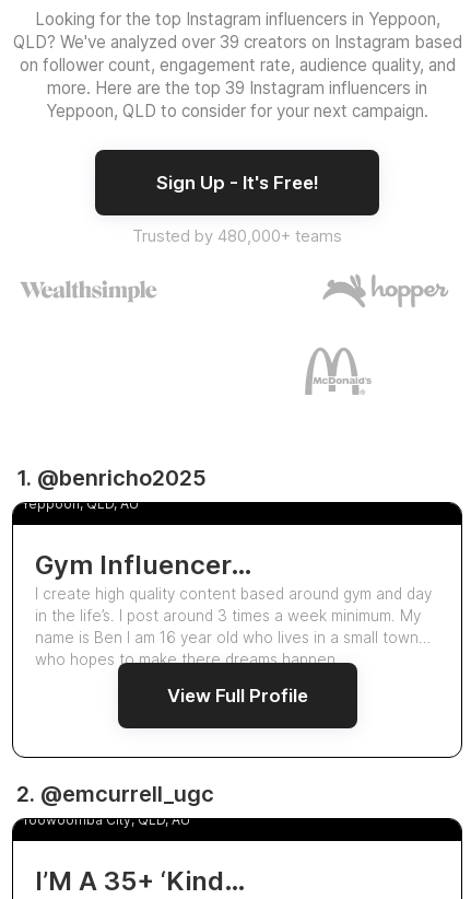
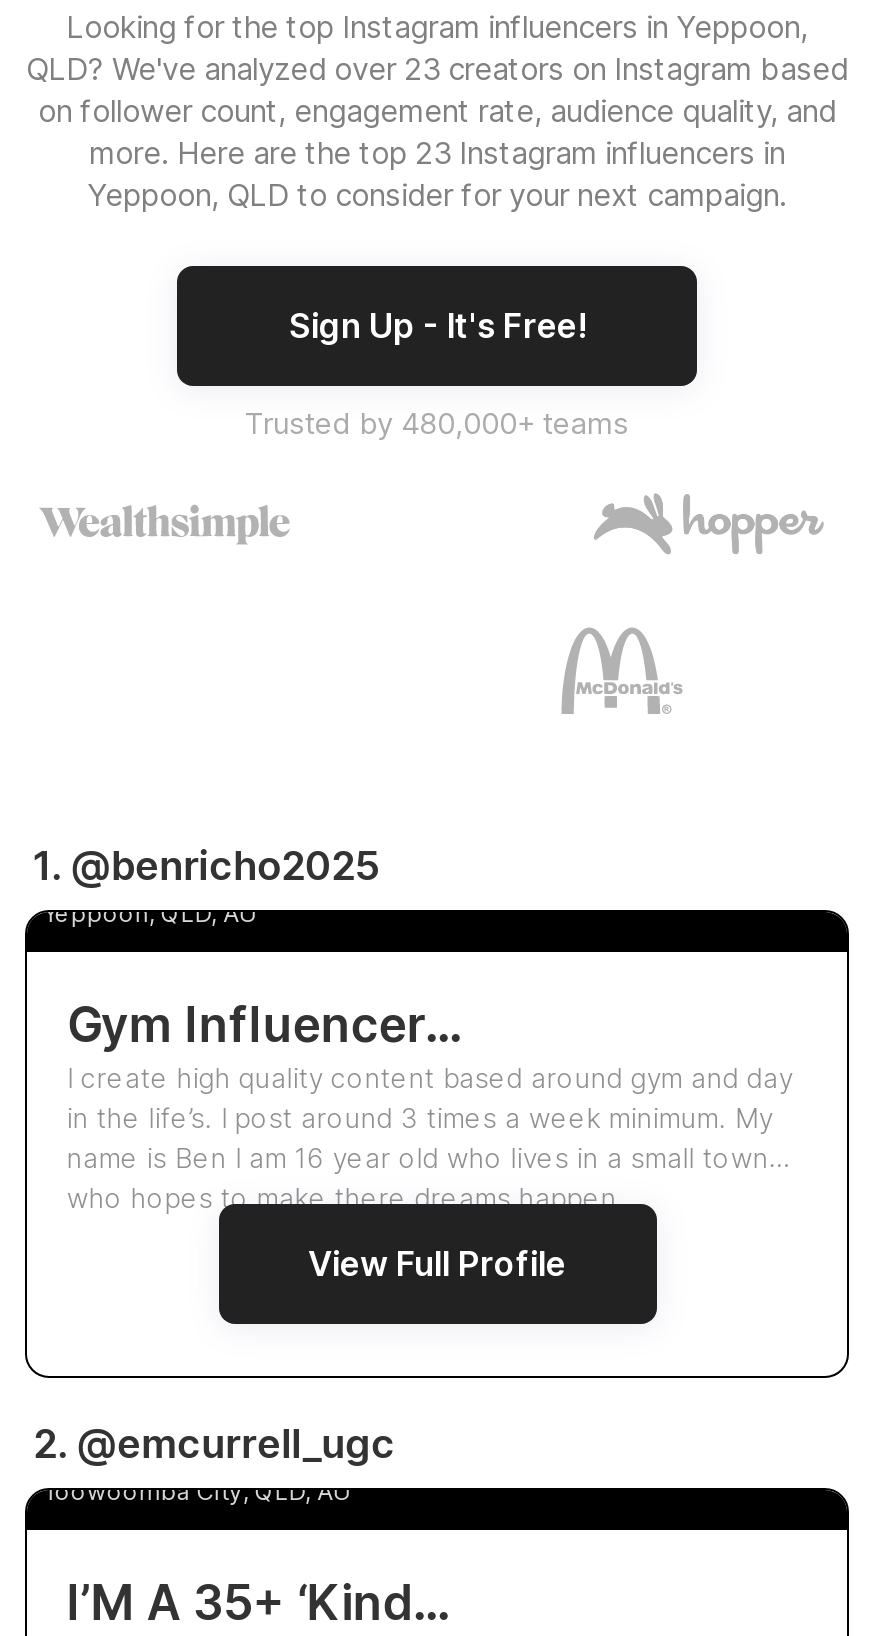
- QLD? We've analyzed over 39 creators on Instagram based
+ QLD? We've analyzed over 23 creators on Instagram based

- more. Here are the top 39 Instagram influencers in
+ more. Here are the top 23 Instagram influencers in
